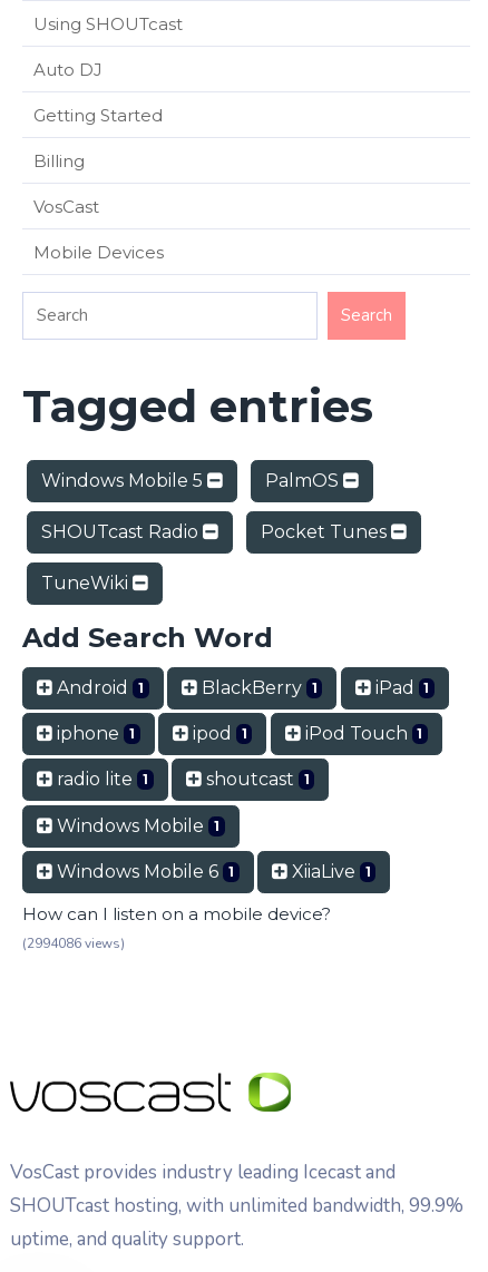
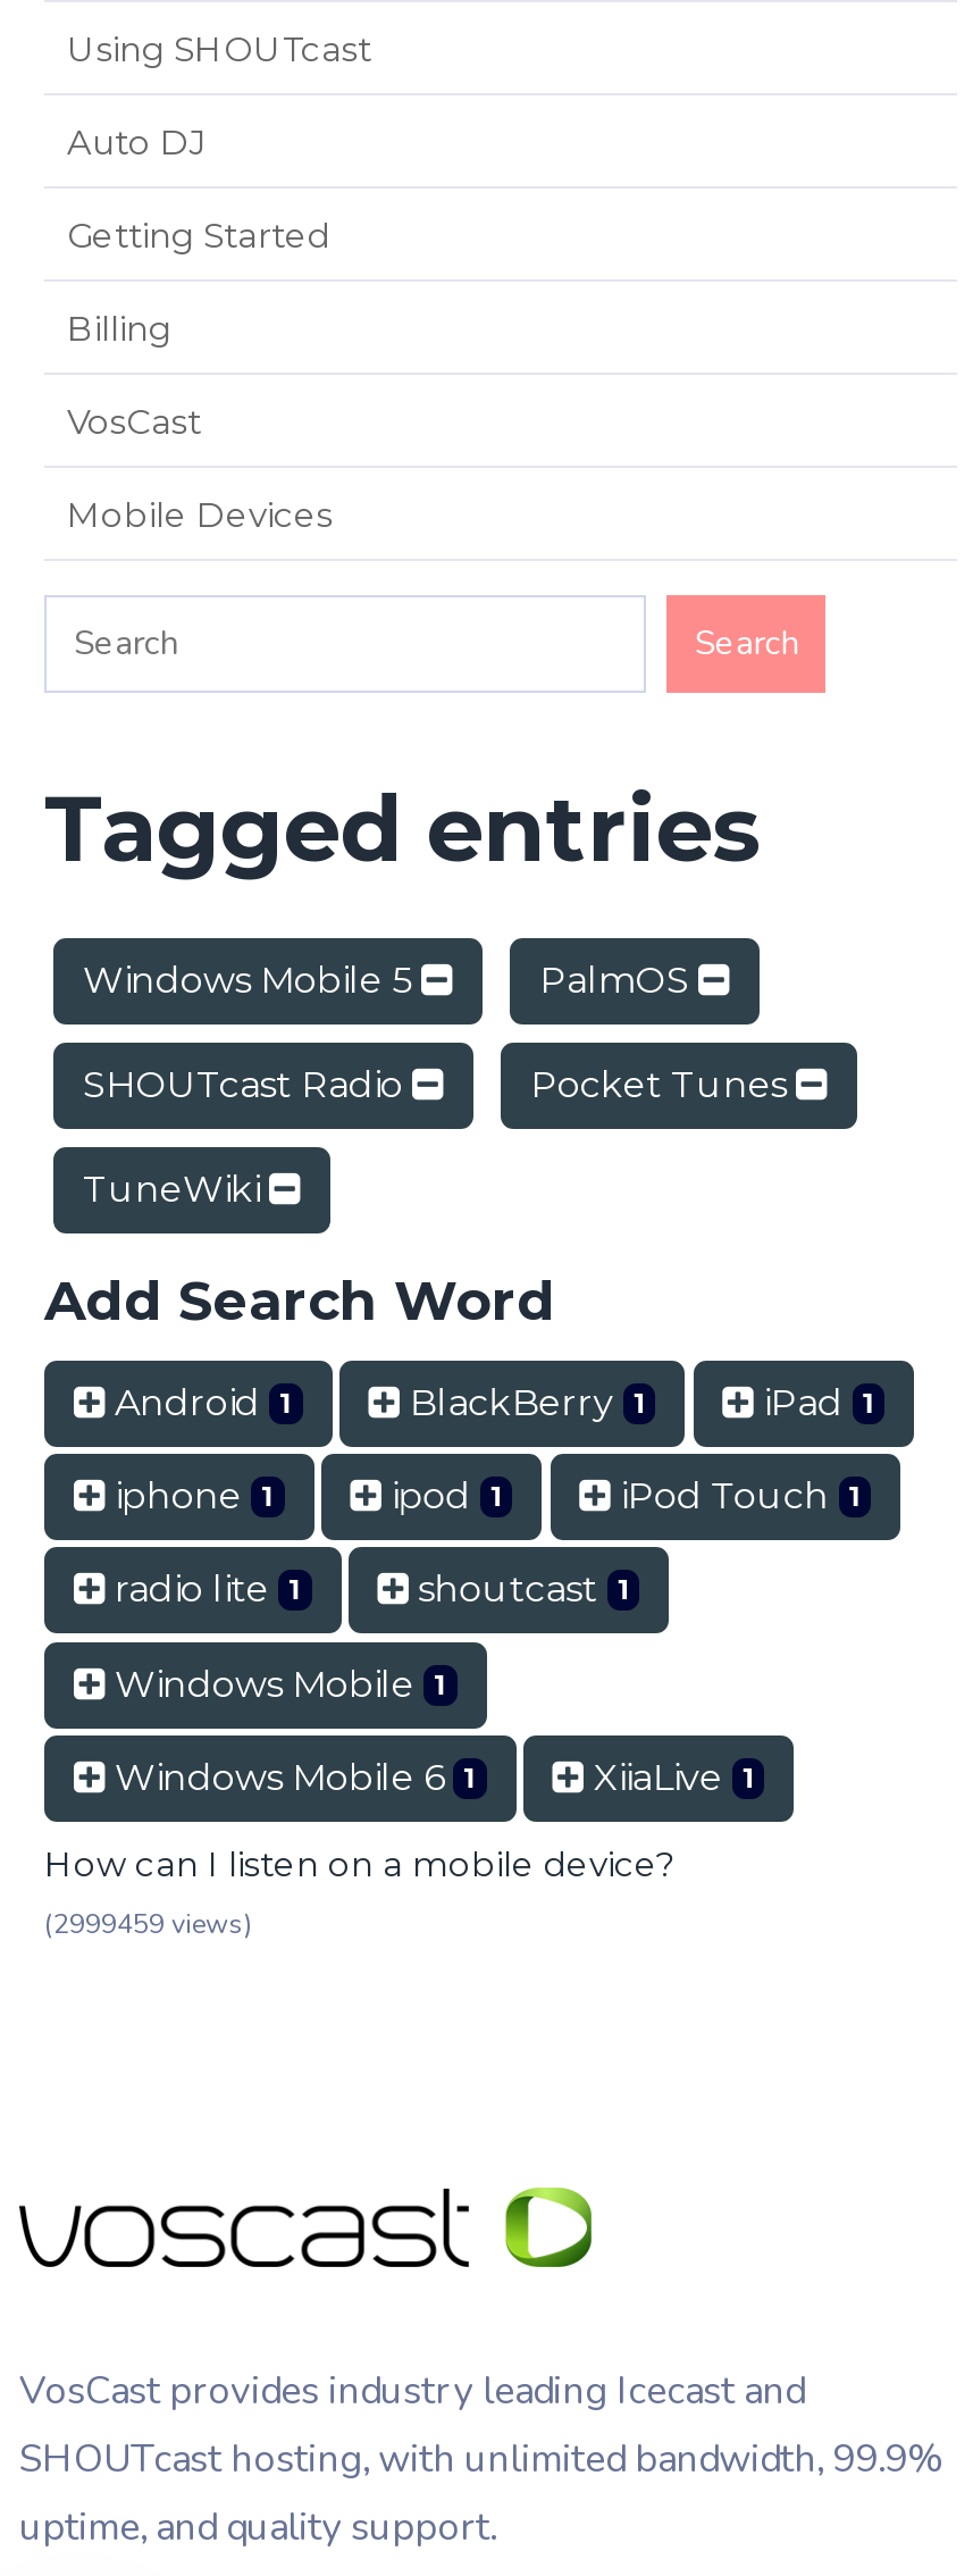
- (2994086 views)
+ (2999459 views)
